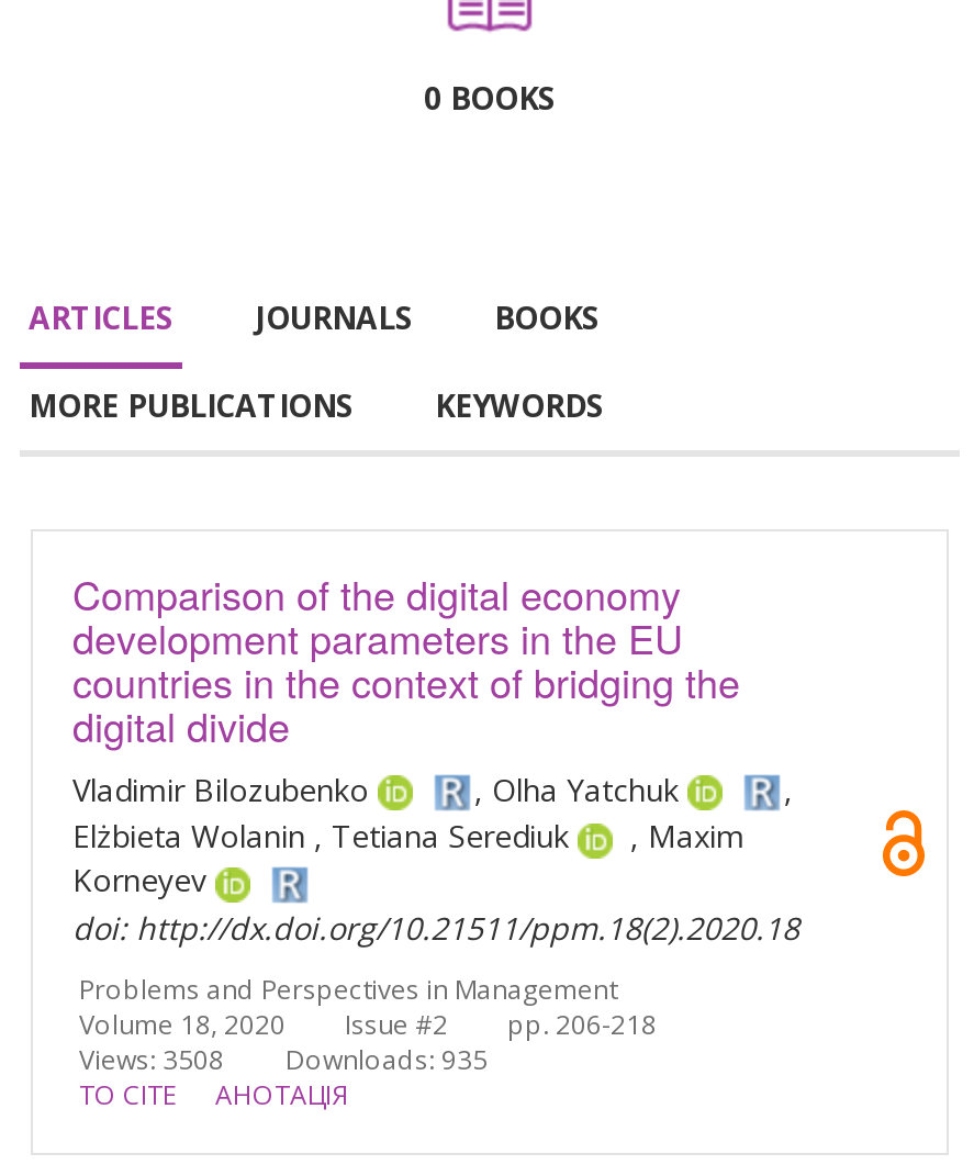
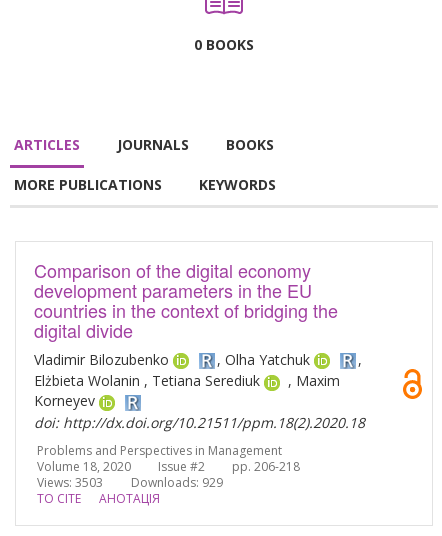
- Views: 3508
+ Views: 3503

- Downloads: 935
+ Downloads: 929
